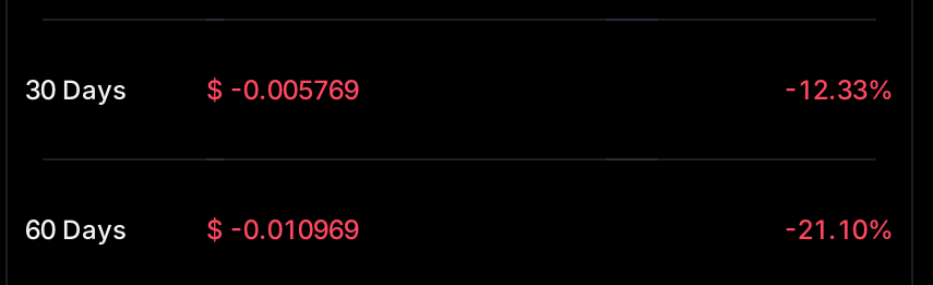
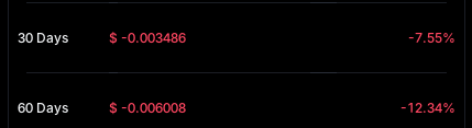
- $ -0.005769
+ $ -0.003486

- -12.33%
+ -7.55%

- $ -0.010969
+ $ -0.006008

- -21.10%
+ -12.34%
